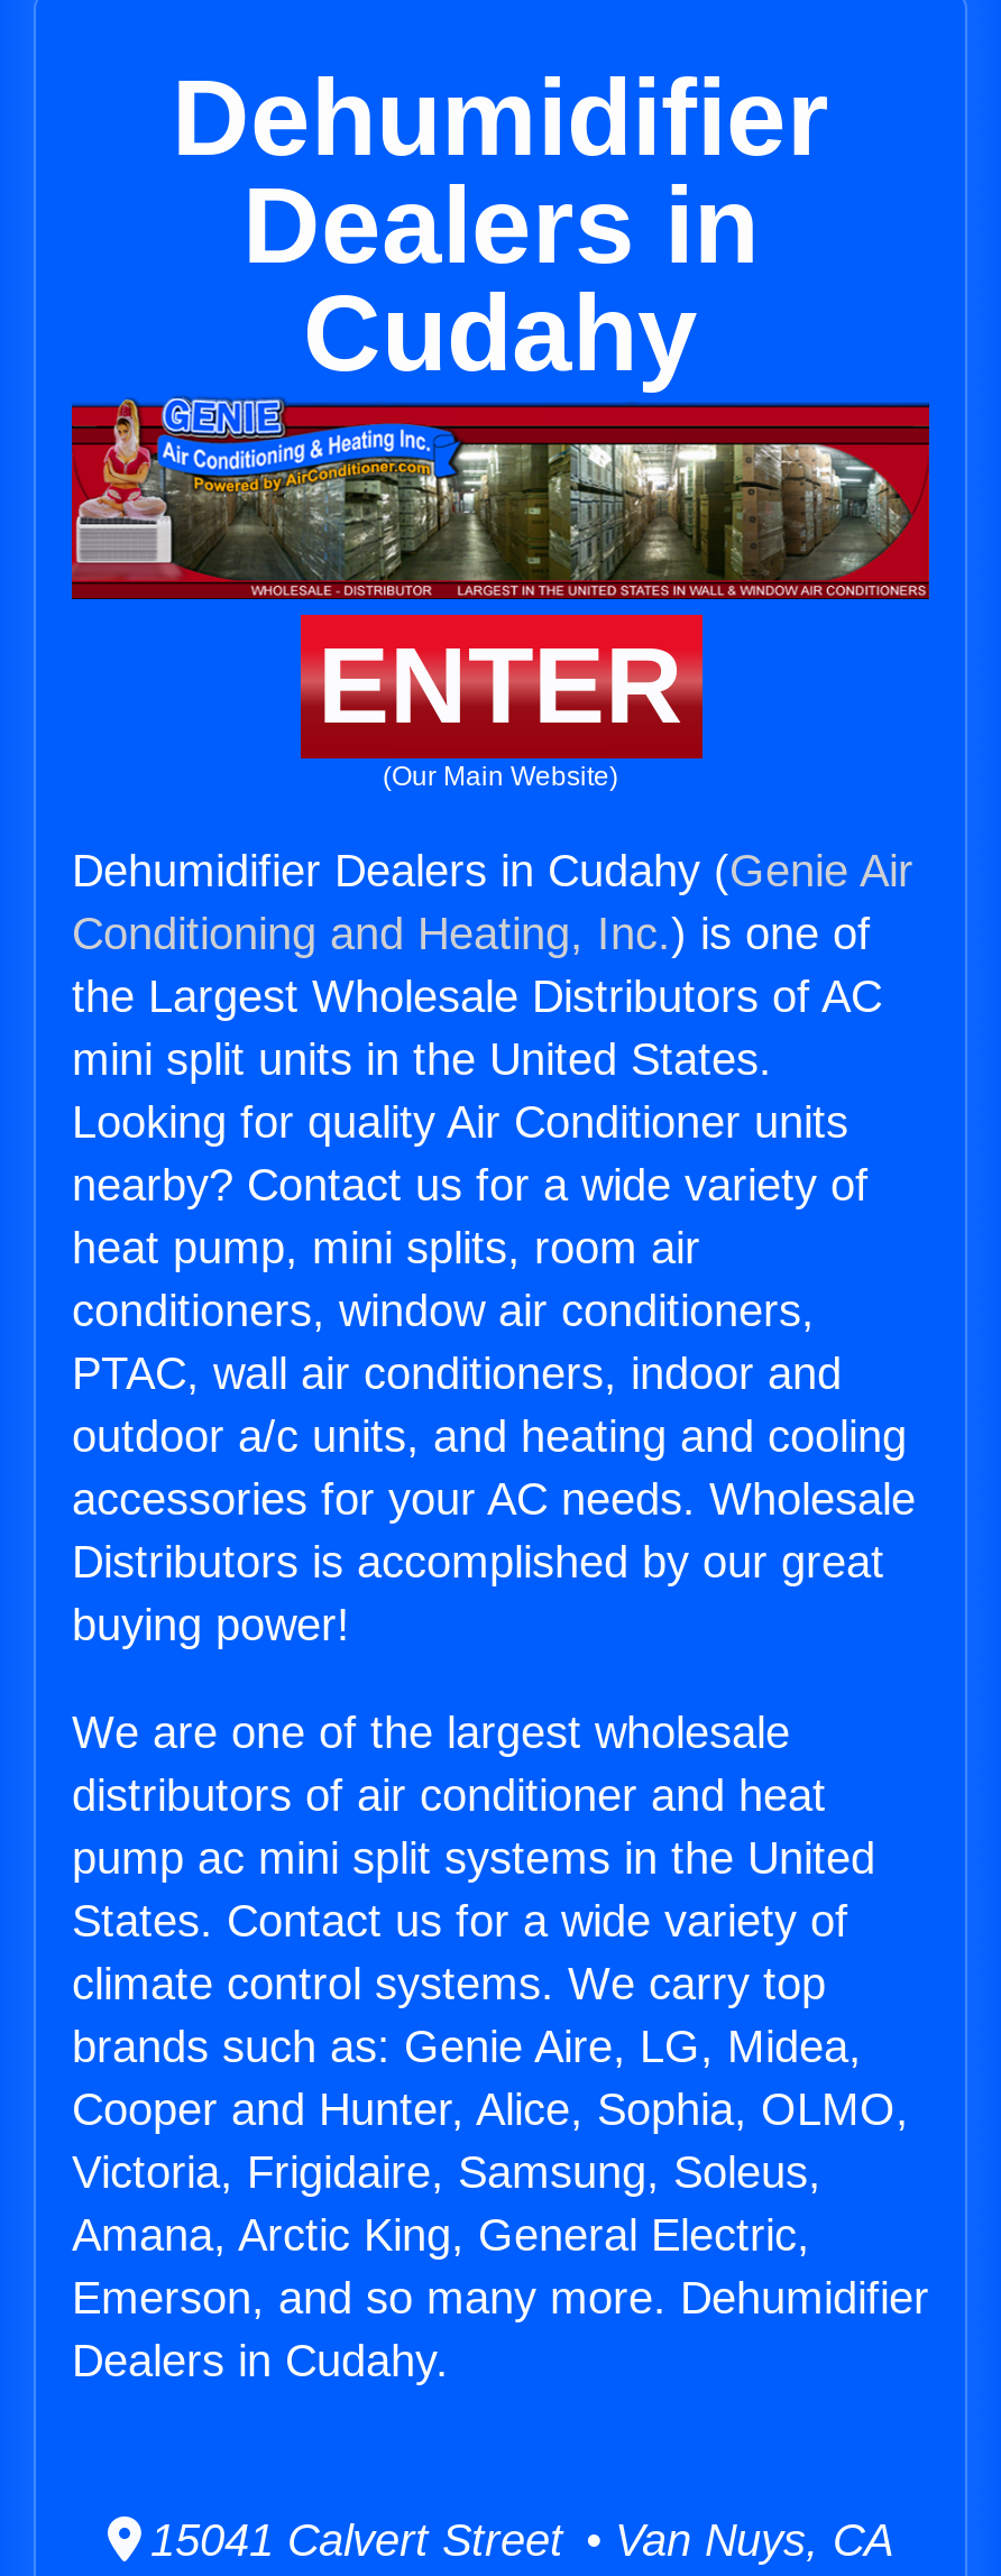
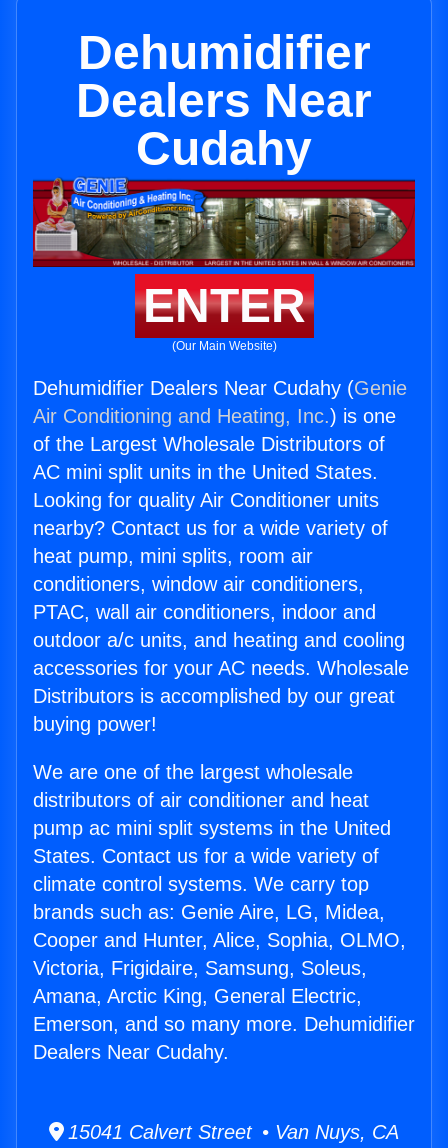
- Dealers in
+ Dealers Near

- Dehumidifier Dealers in Cudahy (Genie Air
- Conditioning and Heating, Inc.) is one of
- the Largest Wholesale Distributors of AC
- mini split units in the United States.
+ Dehumidifier Dealers Near Cudahy (Genie
+ Air Conditioning and Heating, Inc.) is one
+ of the Largest Wholesale Distributors of
+ AC mini split units in the United States.

- Dealers in Cudahy.
+ Dealers Near Cudahy.
